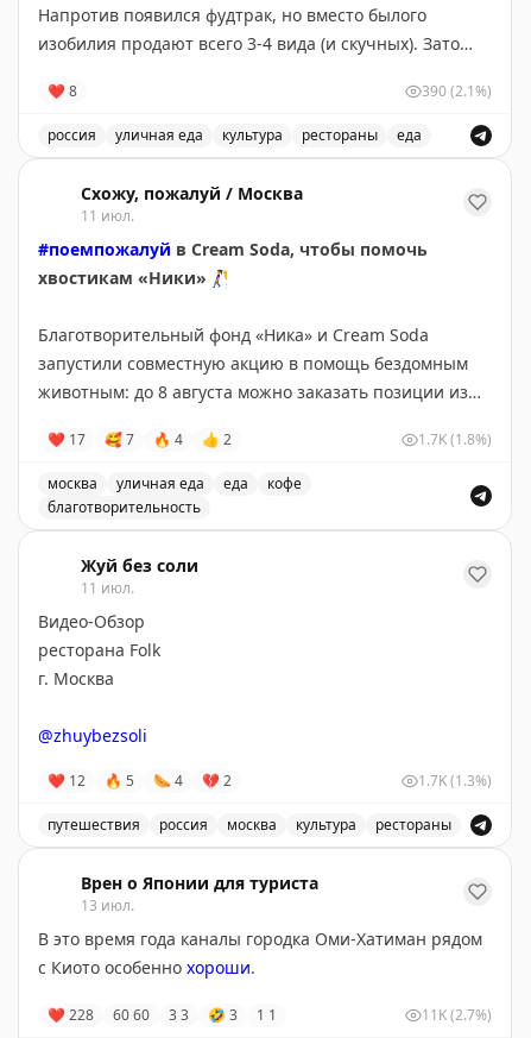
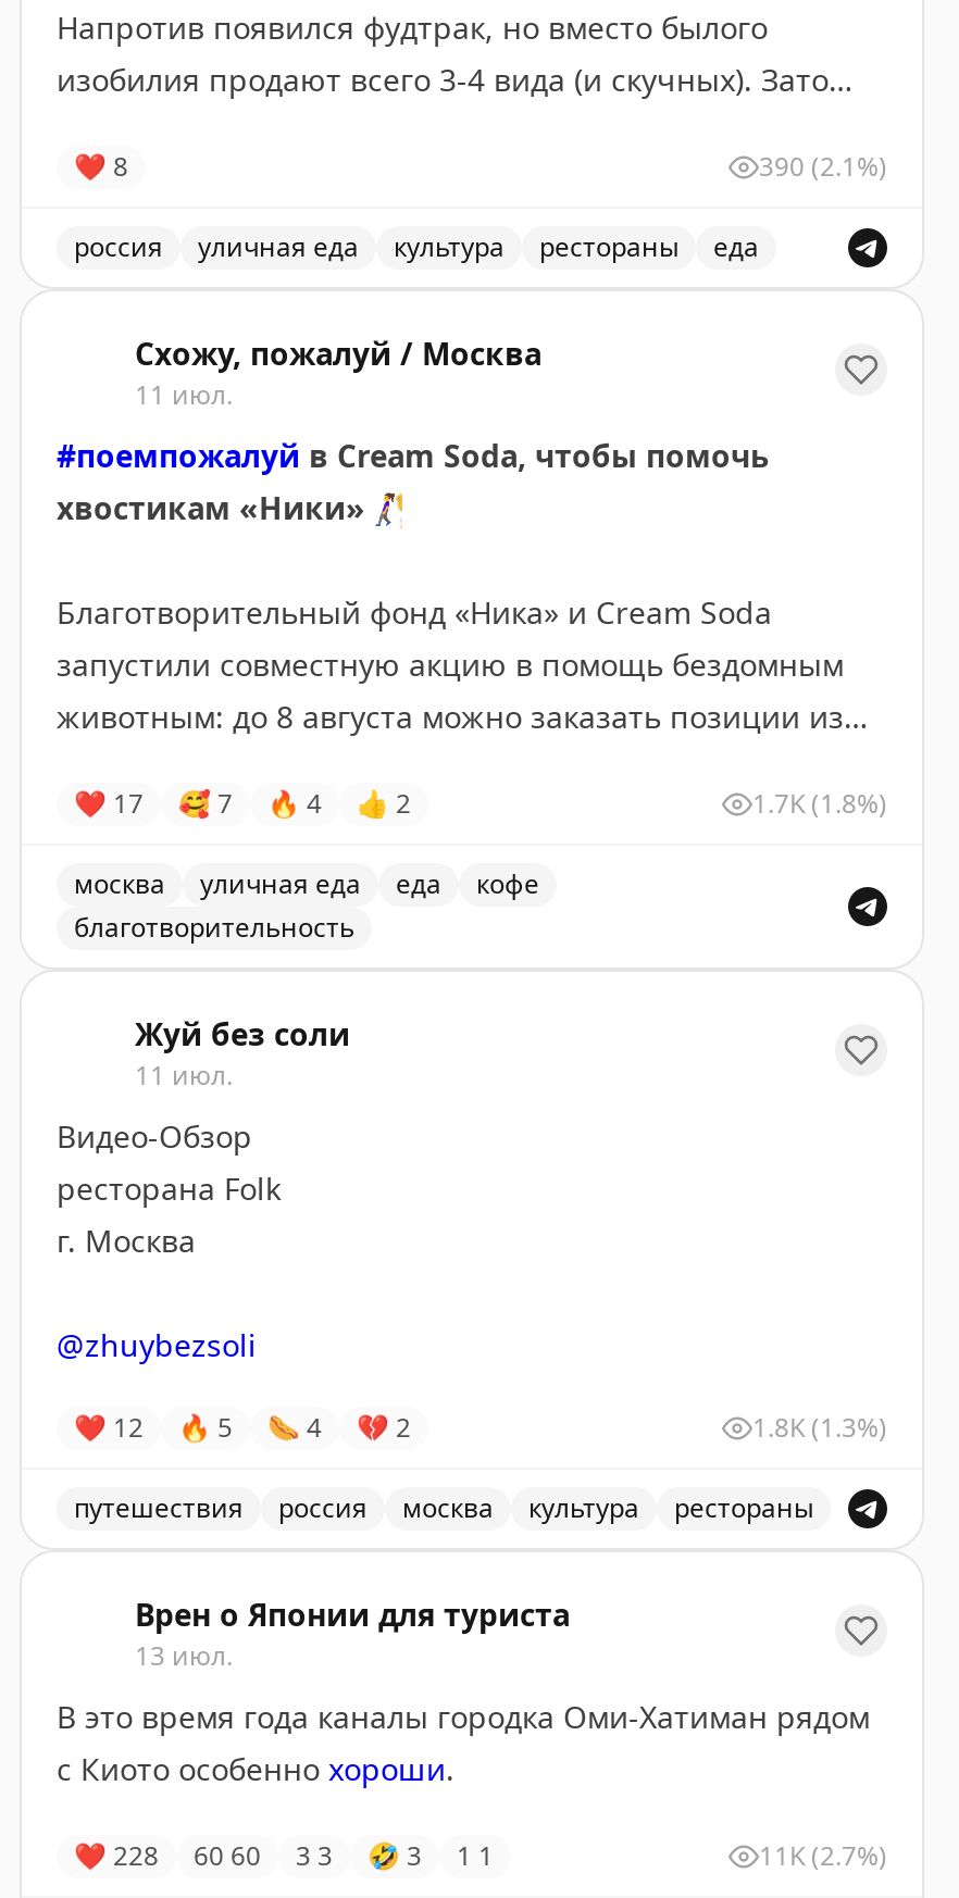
- 1.7K (1.3%)
+ 1.8K (1.3%)
